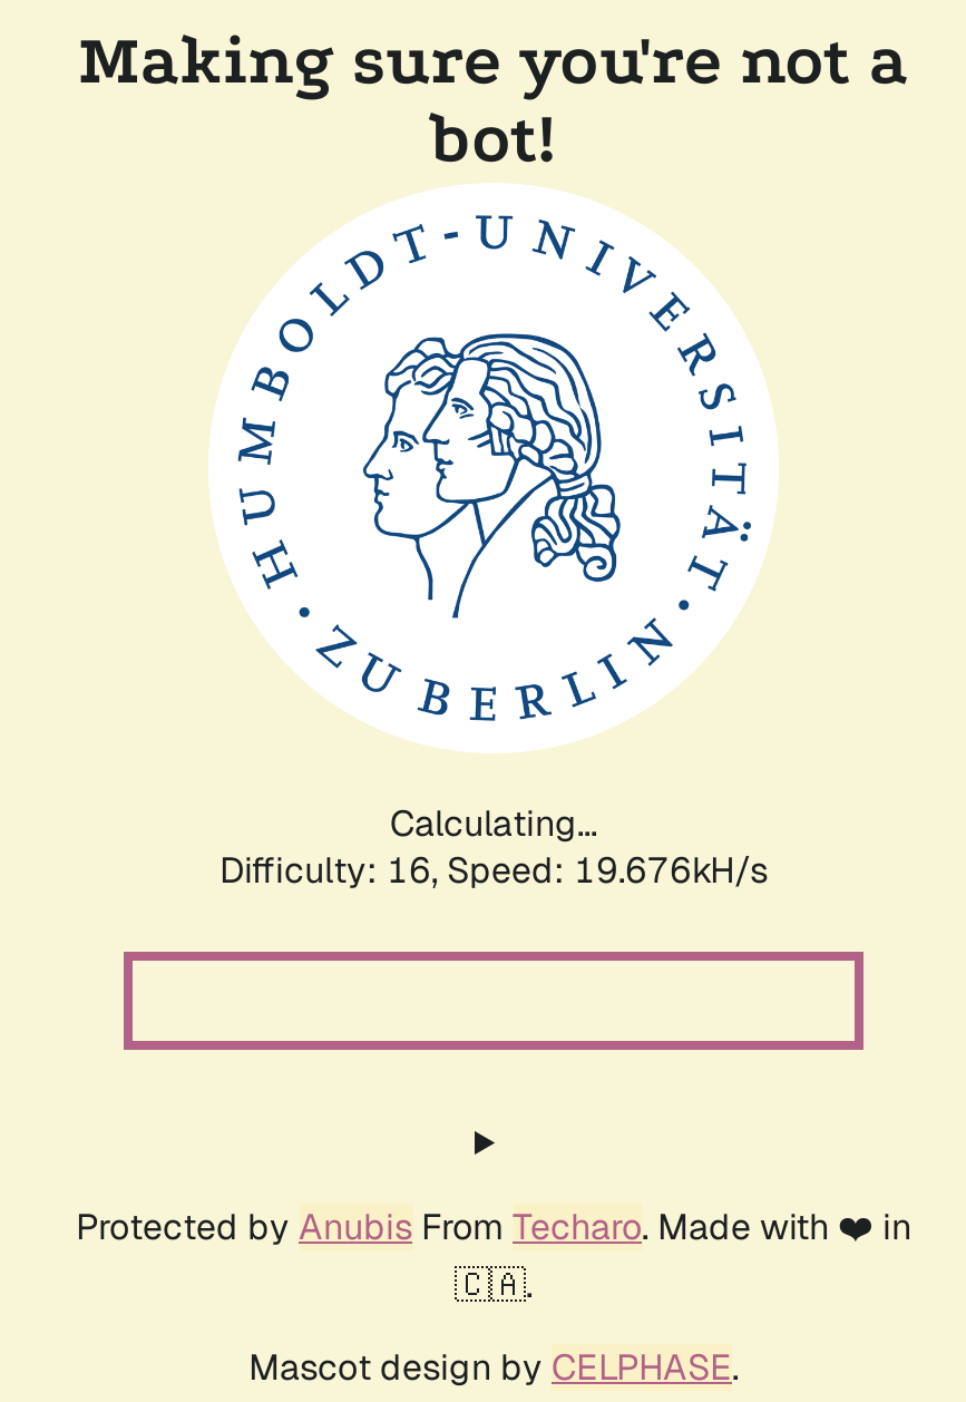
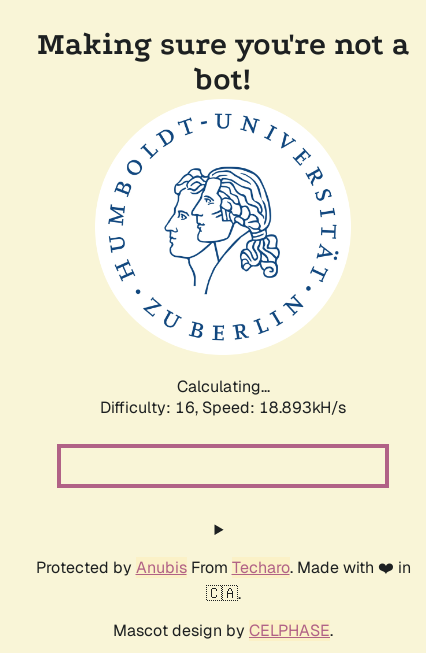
- Difficulty: 16, Speed: 19.676kH/s
+ Difficulty: 16, Speed: 18.893kH/s
